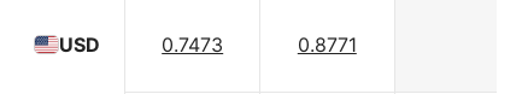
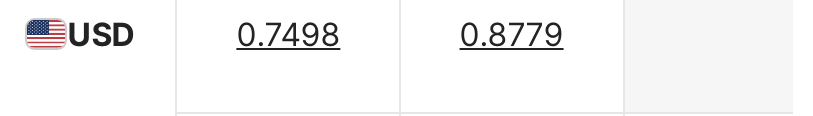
- 0.7473
+ 0.7498

- 0.8771
+ 0.8779
